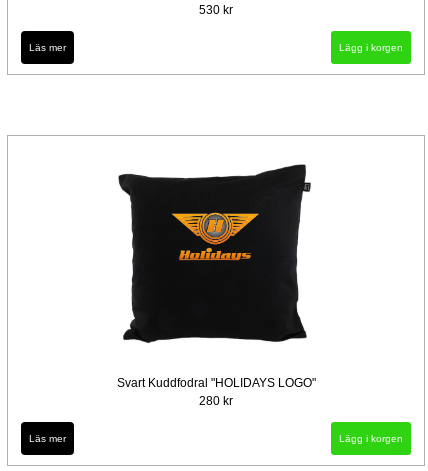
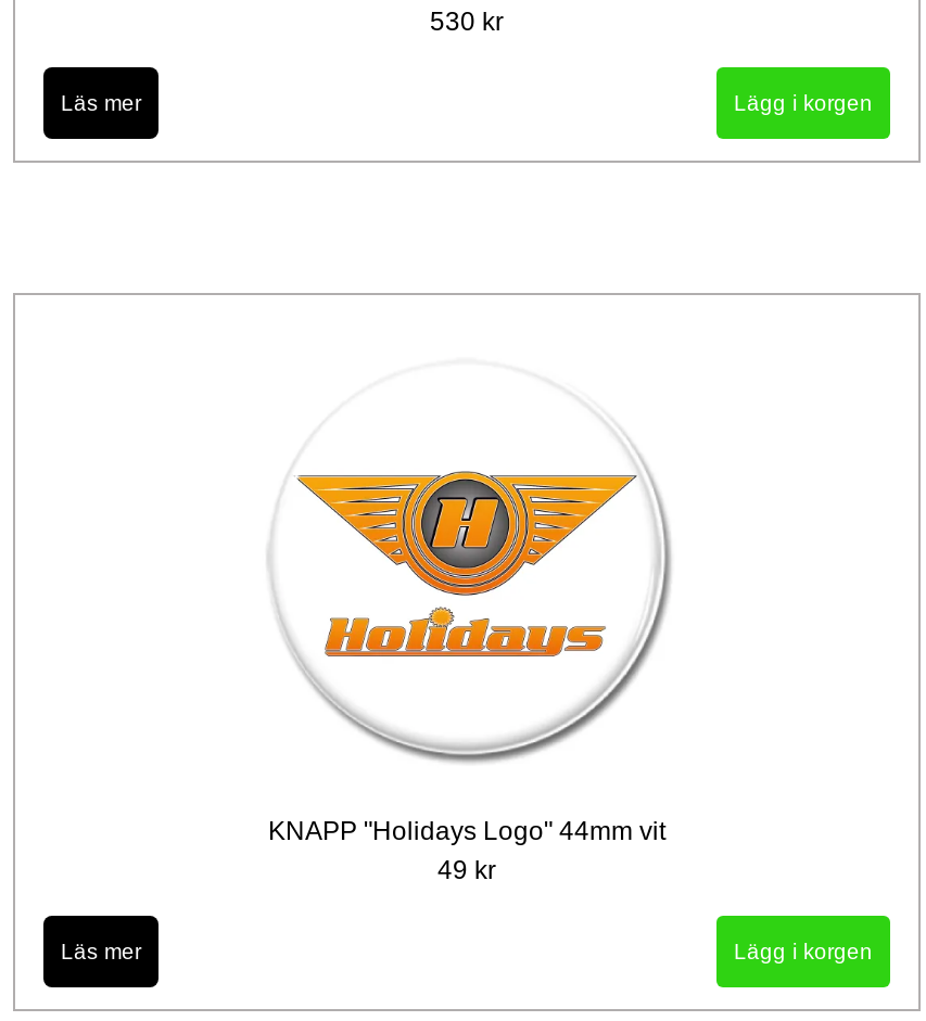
- [image]
- Svart Kuddfodral "HOLIDAYS LOGO"
- 280 kr
+ [image]
+ KNAPP "Holidays Logo" 44mm vit
+ 49 kr
